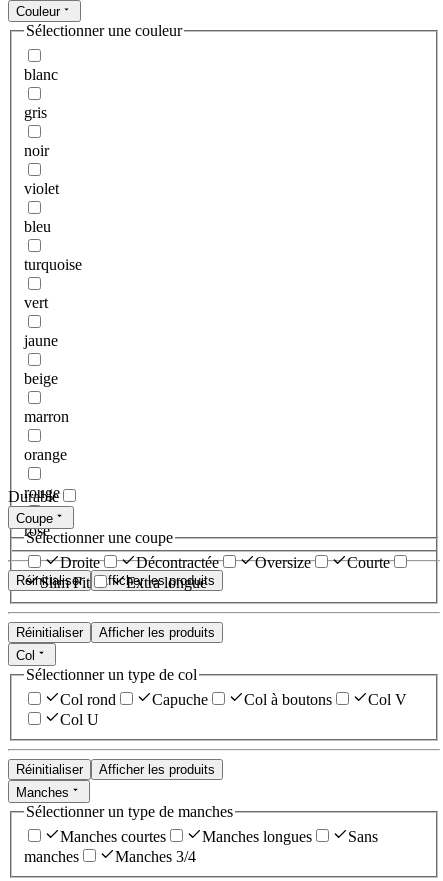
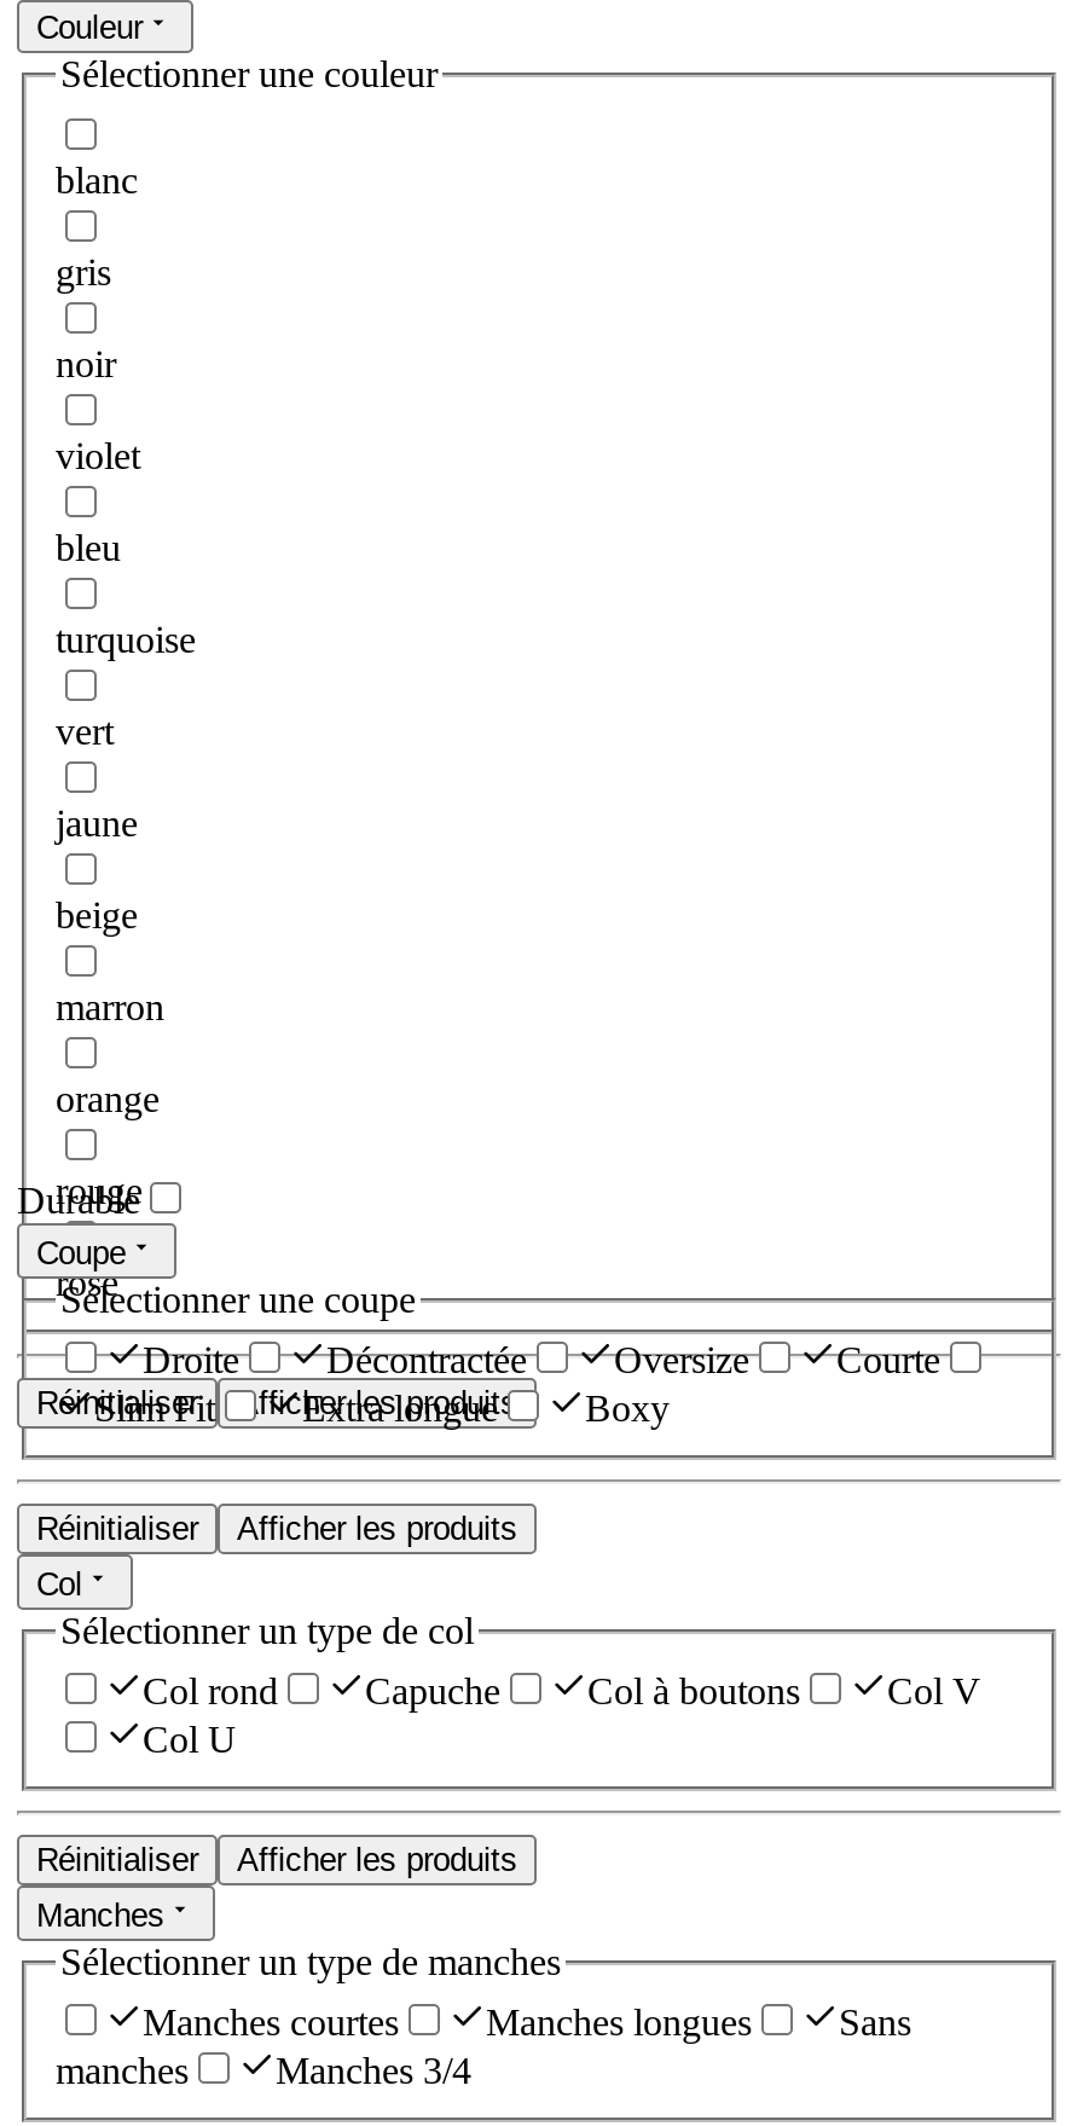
+ Boxy
